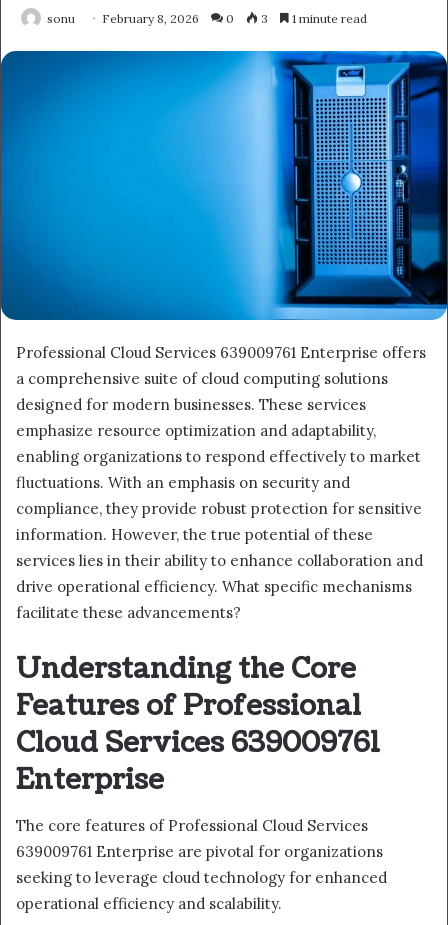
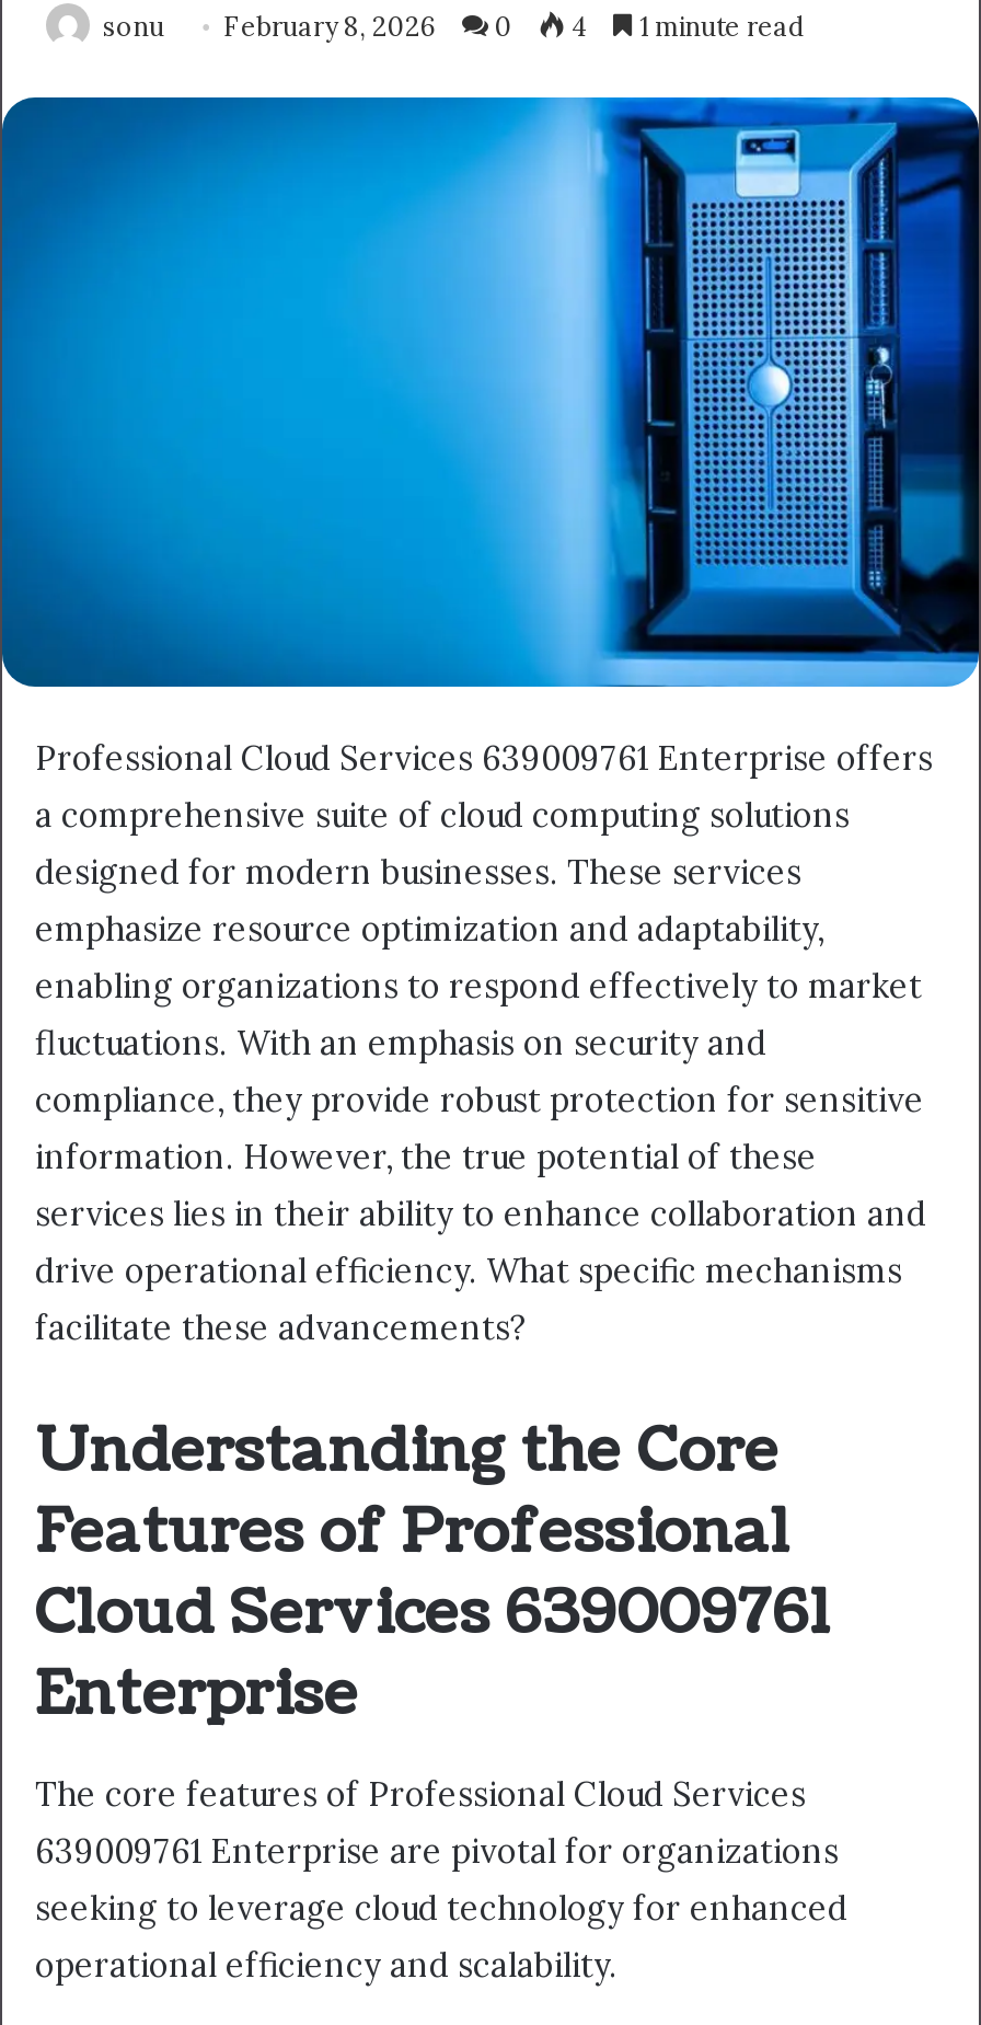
- sonu February 8, 2026 0 3 1 minute read
+ sonu February 8, 2026 0 4 1 minute read
